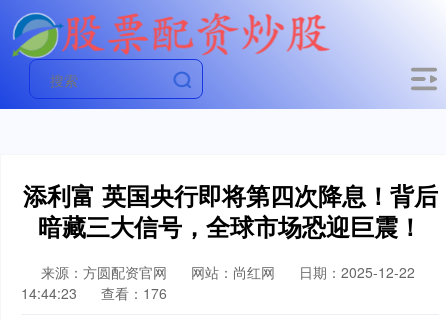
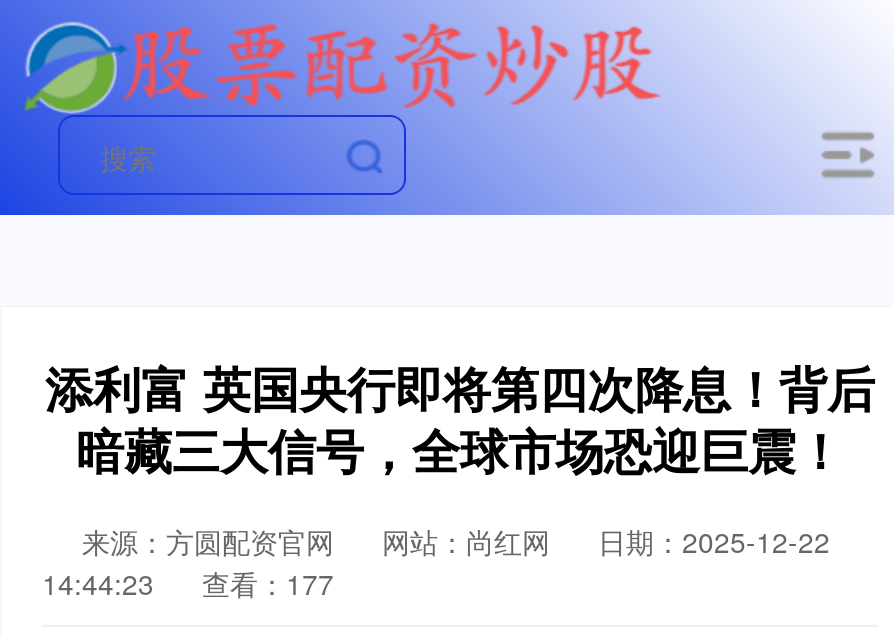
- 14:44:23 查看：176
+ 14:44:23 查看：177
